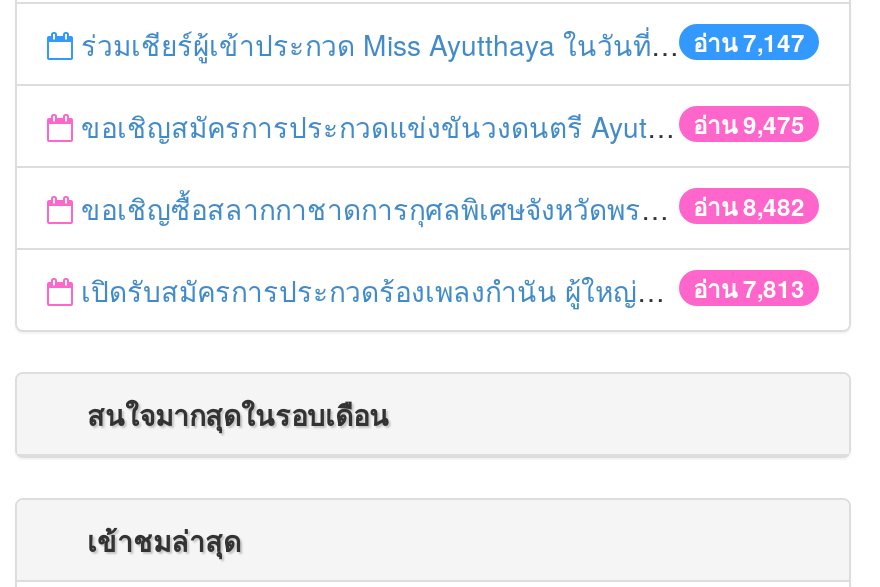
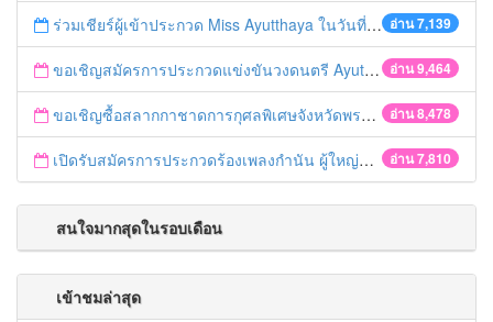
- อ่าน 7,147
+ อ่าน 7,139

- อ่าน 9,475
+ อ่าน 9,464

- อ่าน 8,482
+ อ่าน 8,478

- อ่าน 7,813
+ อ่าน 7,810
